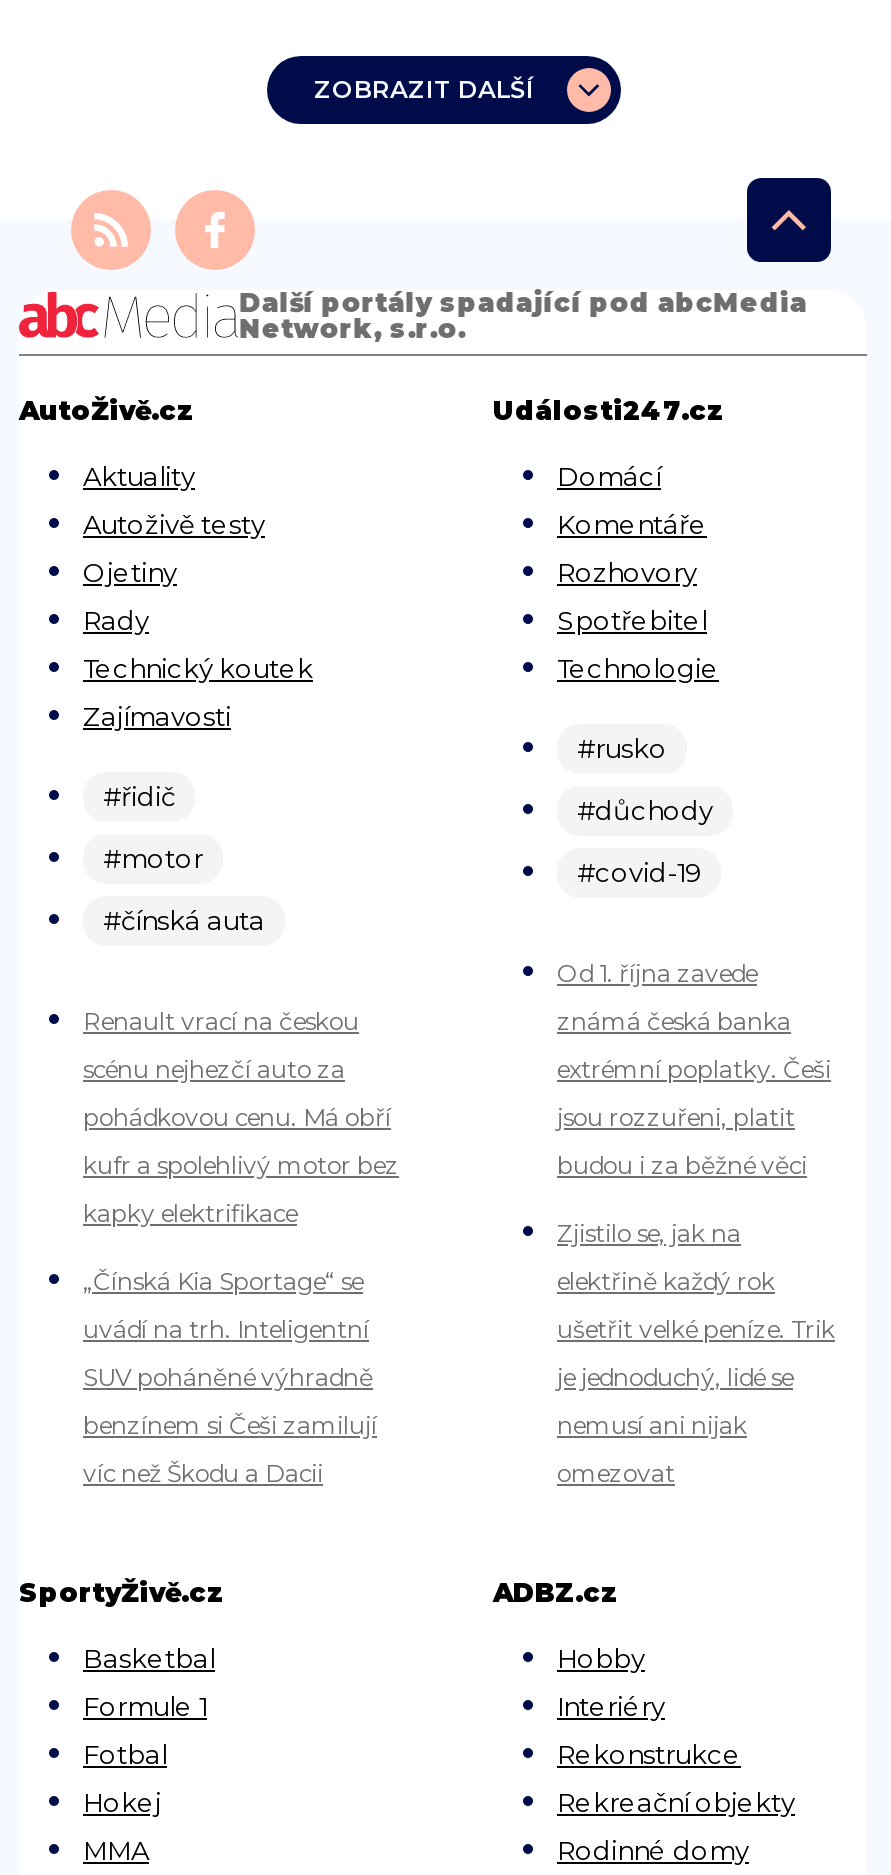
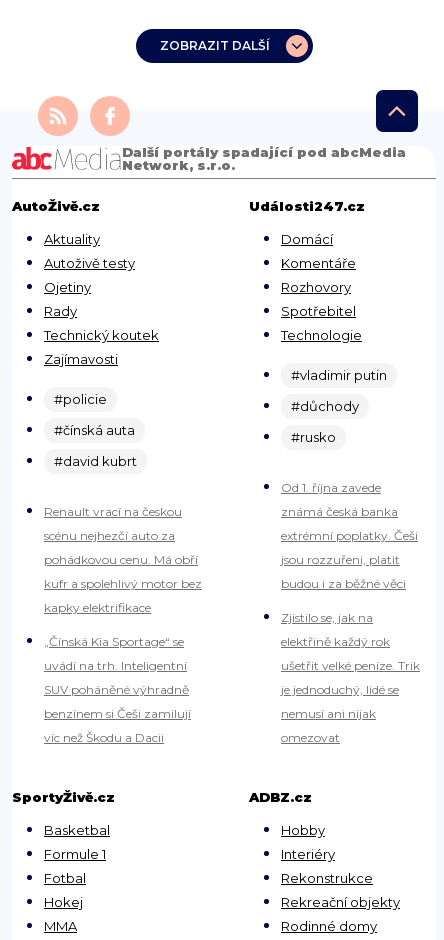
moved down: #rusko

+ #vladimir putin

- #řidič
- #motor
+ #policie

- #covid-19

moved up: #čínská auta

+ #david kubrt
